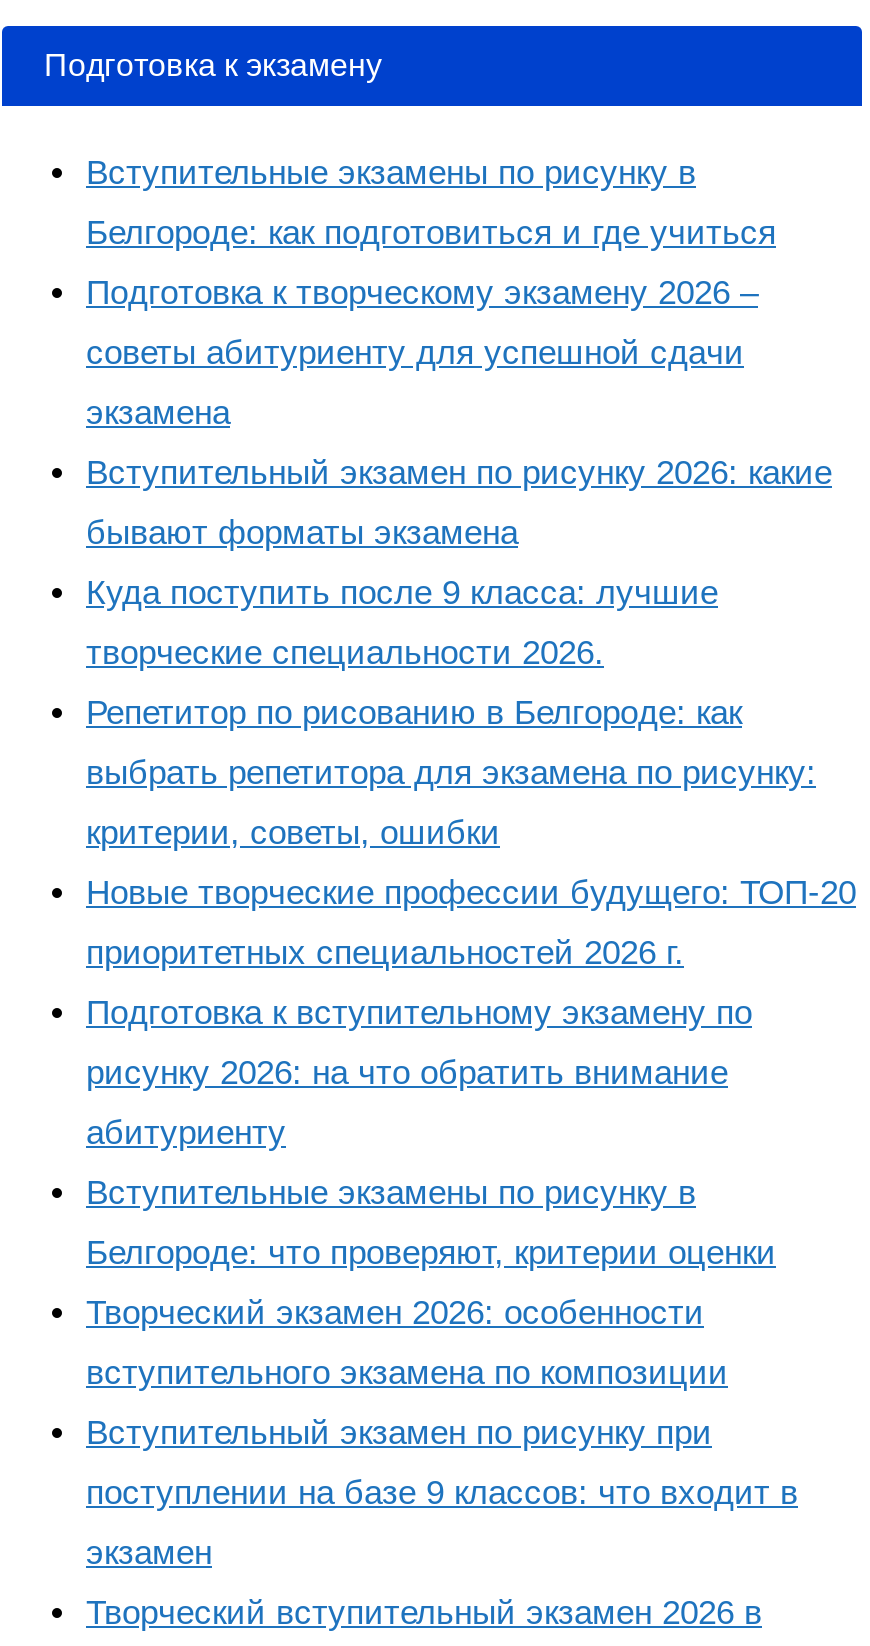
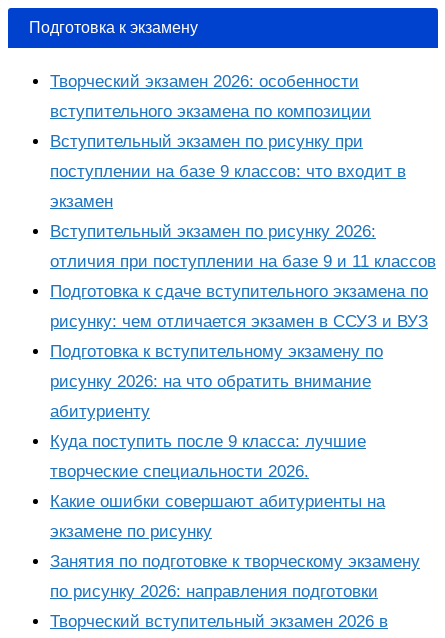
- Вступительные экзамены по рисунку в
- Белгороде: как подготовиться и где учиться
- Подготовка к творческому экзамену 2026 –
- советы абитуриенту для успешной сдачи
- экзамена
- Вступительный экзамен по рисунку 2026: какие
- бывают форматы экзамена
- Репетитор по рисованию в Белгороде: как
- выбрать репетитора для экзамена по рисунку:
- критерии, советы, ошибки
- Новые творческие профессии будущего: ТОП-20
- приоритетных специальностей 2026 г.
- Вступительные экзамены по рисунку в
- Белгороде: что проверяют, критерии оценки

moved down: Подготовка к вступительному экзамену по | рисунку 2026: на что обратить внимание | абитуриенту | Куда поступить после 9 класса: лучшие | творческие специальности 2026.

moved up: Творческий экзамен 2026: особенности | вступительного экзамена по композиции | Вступительный экзамен по рисунку при | поступлении на базе 9 классов: что входит в | экзамен

+ Вступительный экзамен по рисунку 2026:
+ отличия при поступлении на базе 9 и 11 классов
+ Подготовка к сдаче вступительного экзамена по
+ рисунку: чем отличается экзамен в ССУЗ и ВУЗ
+ Какие ошибки совершают абитуриенты на
+ экзамене по рисунку
+ Занятия по подготовке к творческому экзамену
+ по рисунку 2026: направления подготовки
